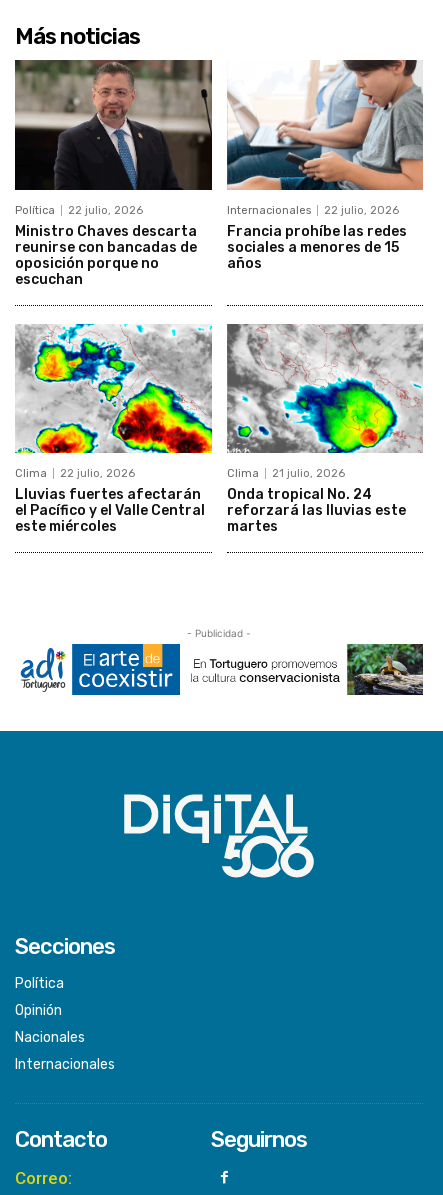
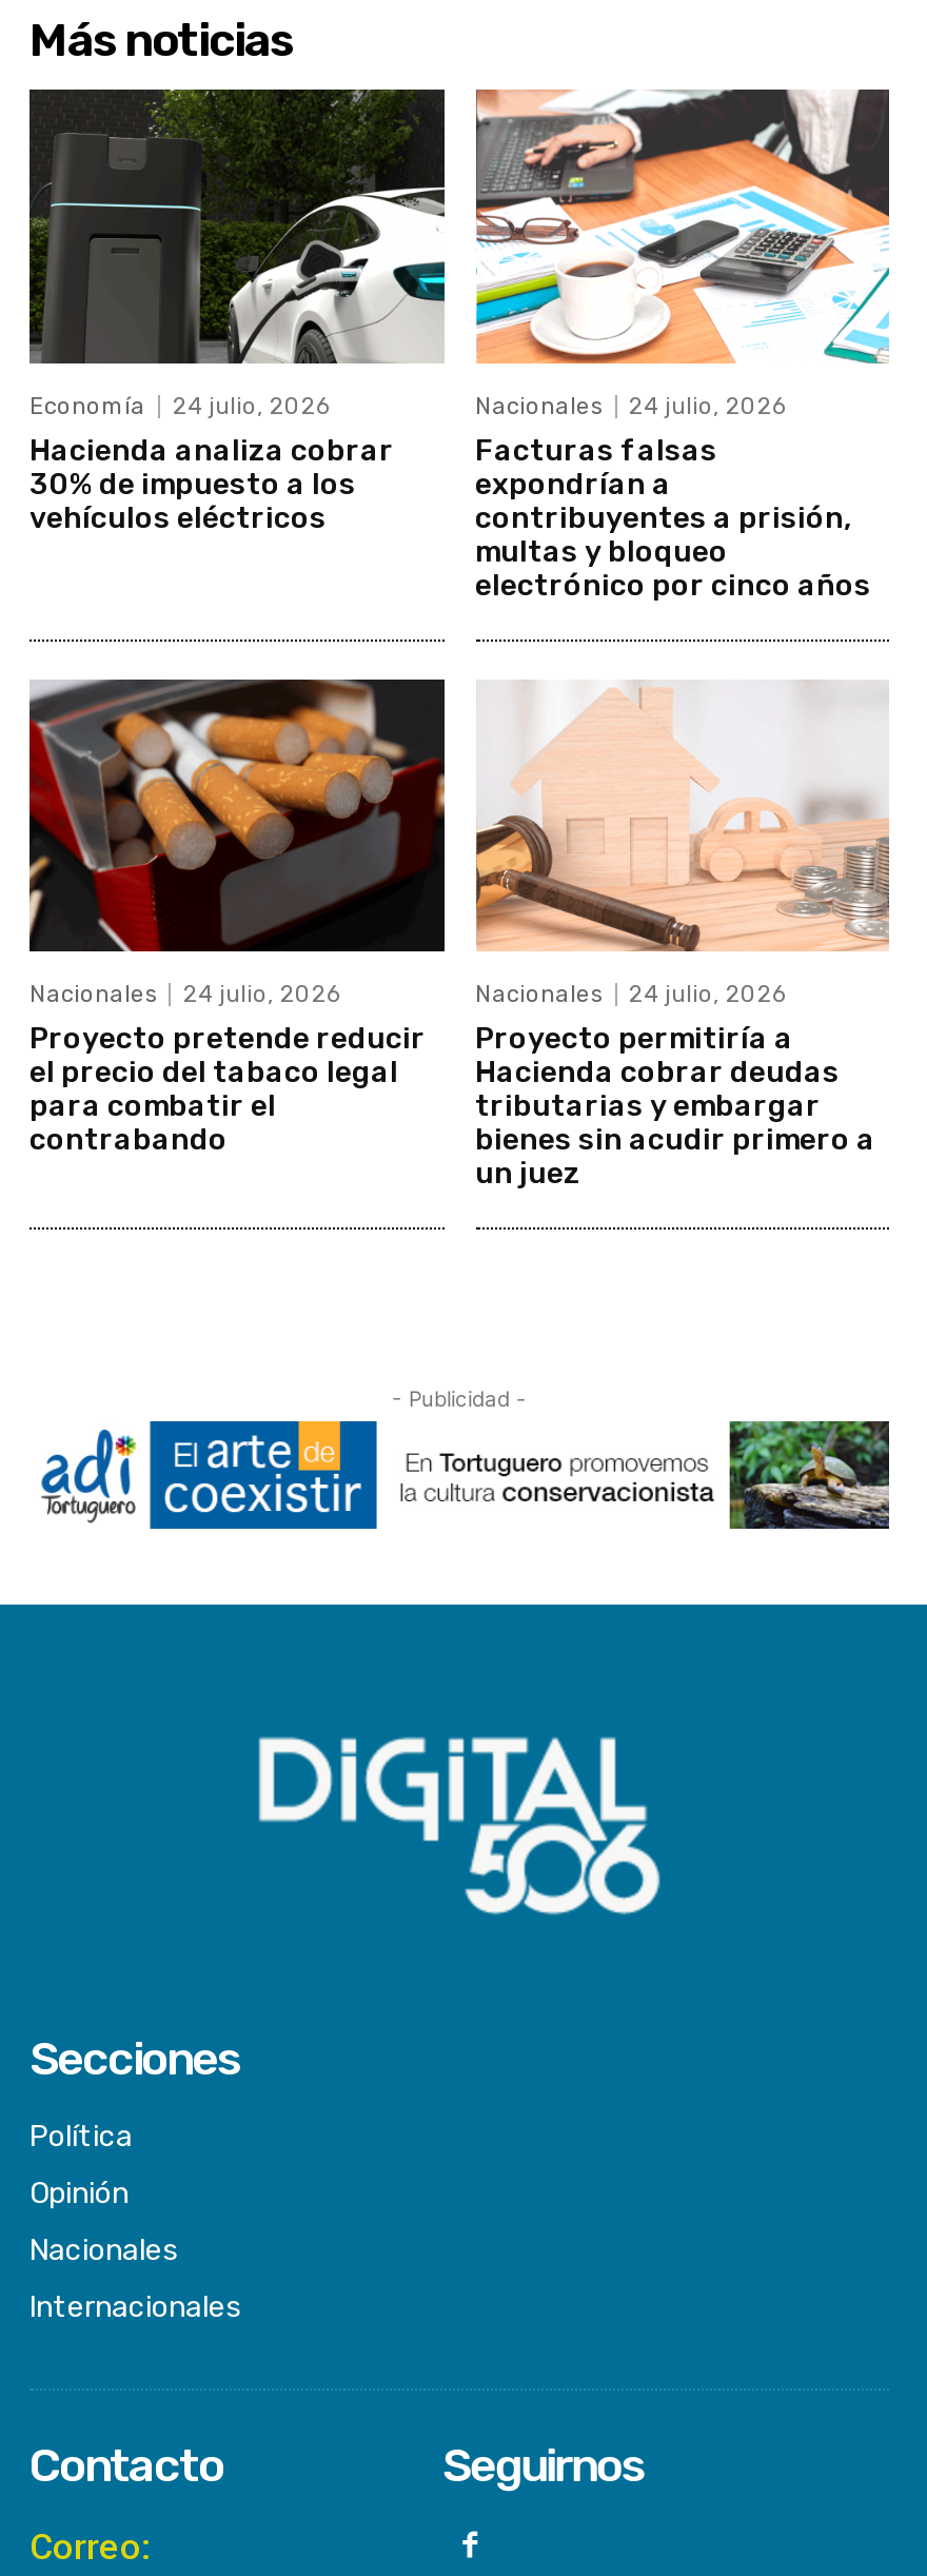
- [image]
- Política
- 22 julio, 2026
- Ministro Chaves descarta
- reunirse con bancadas de
- oposición porque no
- escuchan
+ [image]
+ Economía
+ 24 julio, 2026
+ Hacienda analiza cobrar
+ 30% de impuesto a los
+ vehículos eléctricos

- [image]
- Internacionales
- 22 julio, 2026
- Francia prohíbe las redes
- sociales a menores de 15
- años
+ [image]
+ Nacionales
+ 24 julio, 2026
+ Facturas falsas
+ expondrían a
+ contribuyentes a prisión,
+ multas y bloqueo
+ electrónico por cinco años

- [image]
- Clima
- 22 julio, 2026
- Lluvias fuertes afectarán
- el Pacífico y el Valle Central
- este miércoles
+ [image]
+ Nacionales
+ 24 julio, 2026
+ Proyecto pretende reducir
+ el precio del tabaco legal
+ para combatir el
+ contrabando

- [image]
- Clima
- 21 julio, 2026
- Onda tropical No. 24
- reforzará las lluvias este
- martes
+ [image]
+ Nacionales
+ 24 julio, 2026
+ Proyecto permitiría a
+ Hacienda cobrar deudas
+ tributarias y embargar
+ bienes sin acudir primero a
+ un juez
